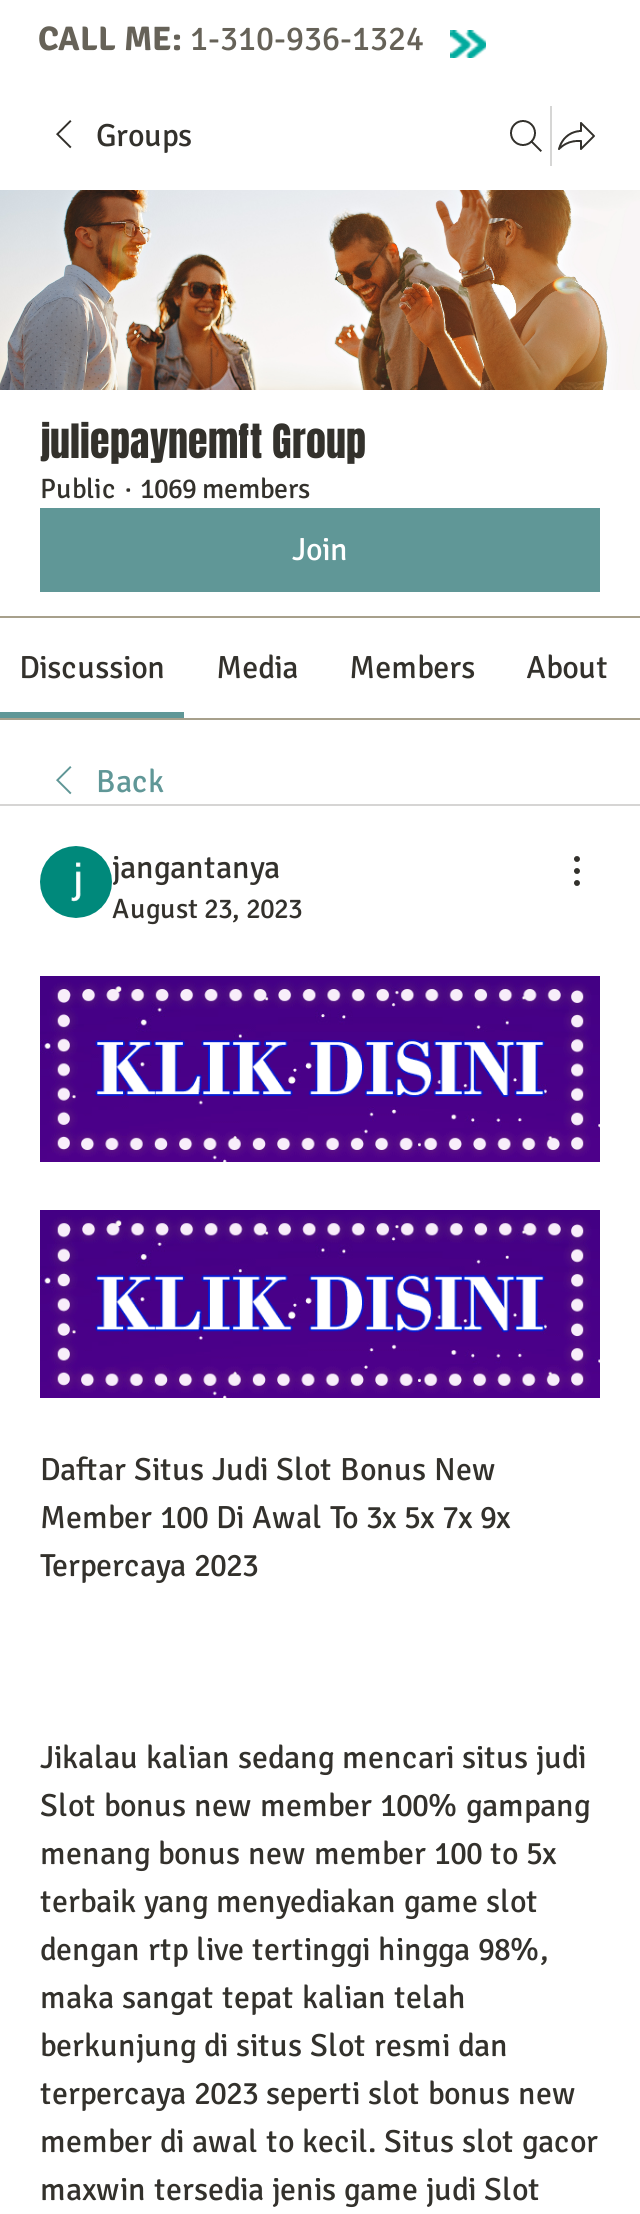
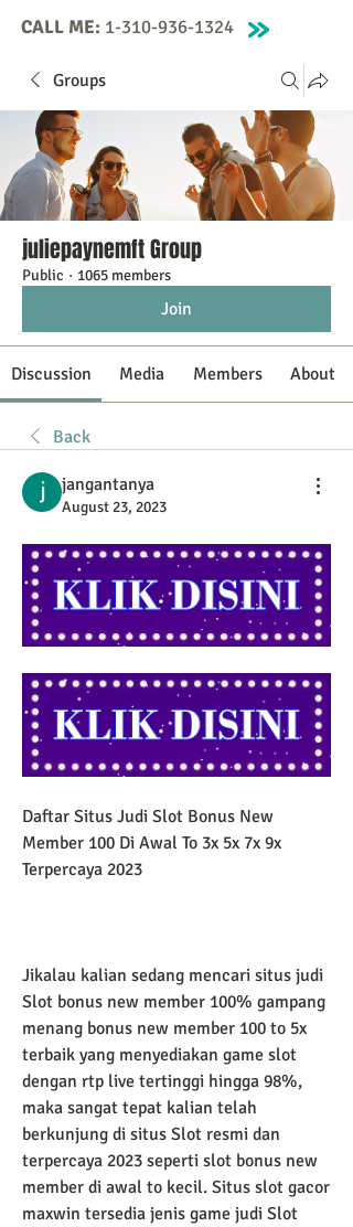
- Public · 1069 members
+ Public · 1065 members
